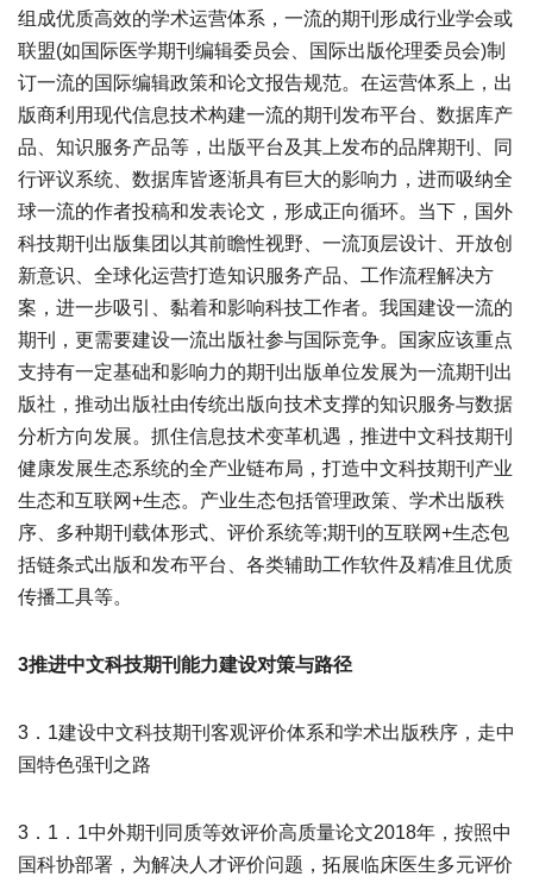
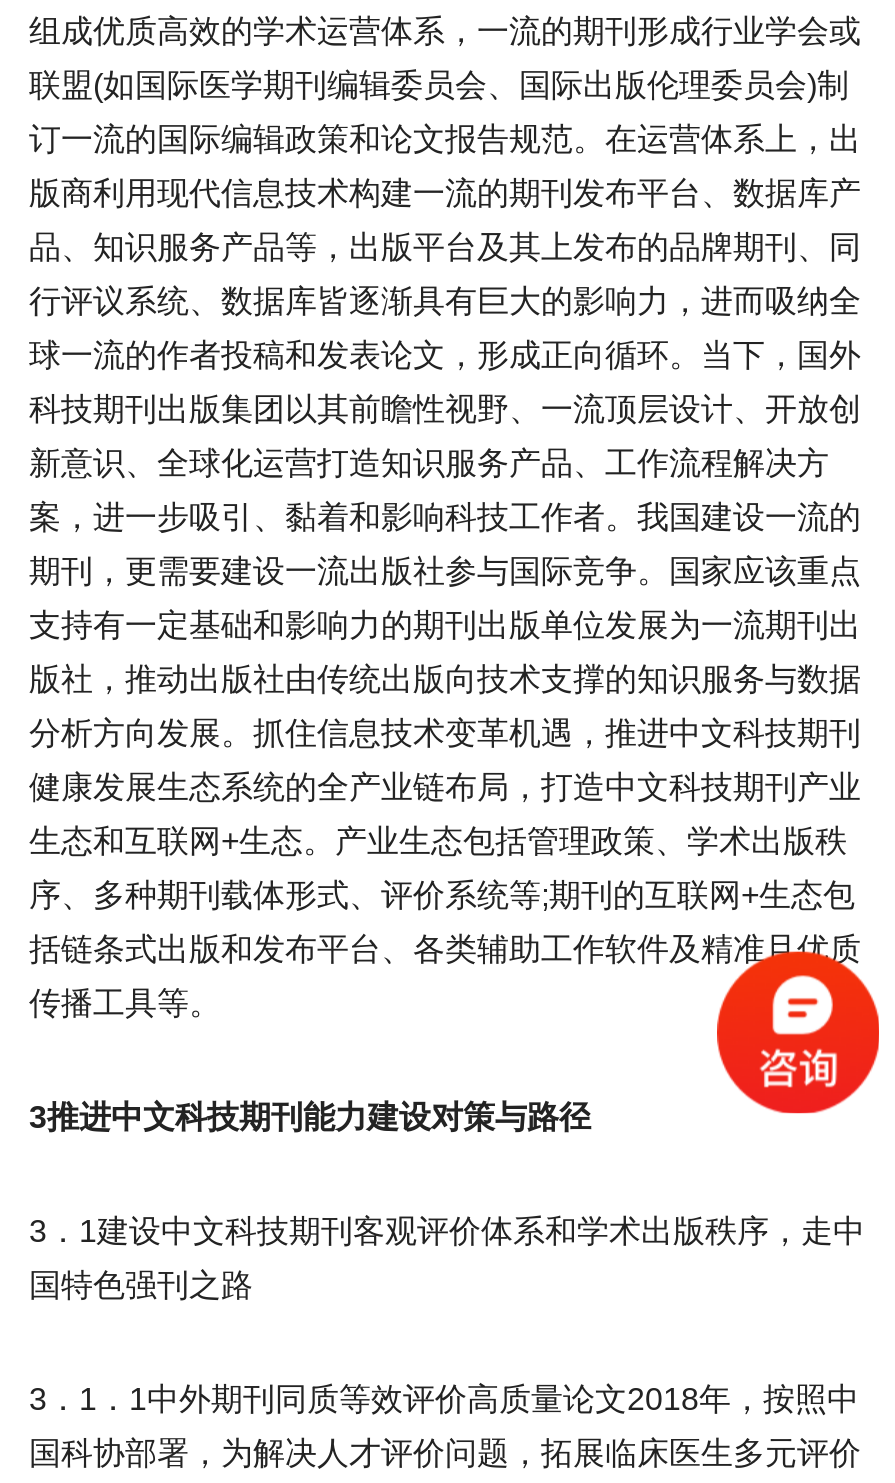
+ [image]
